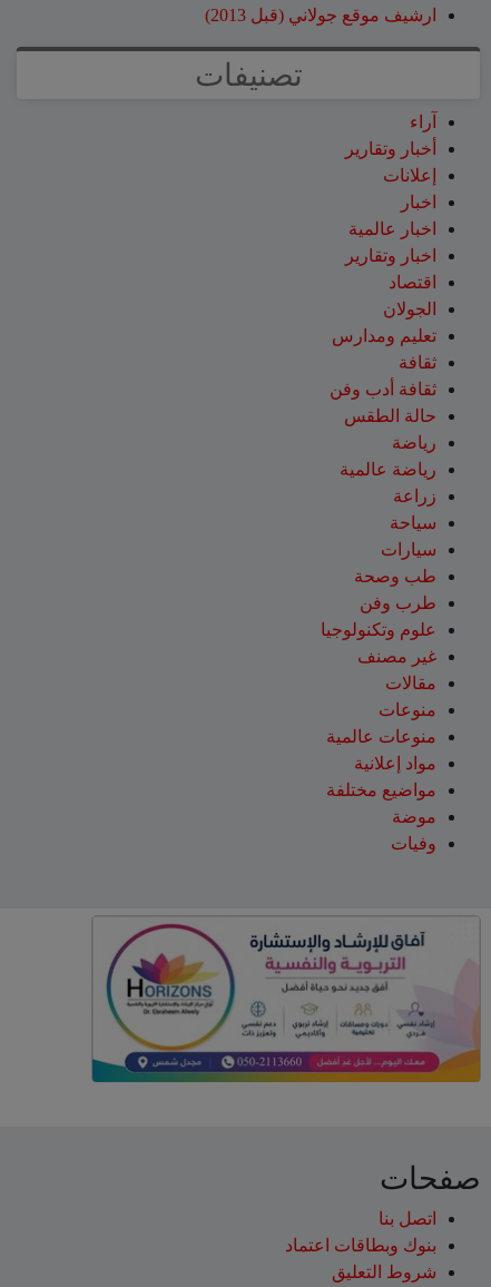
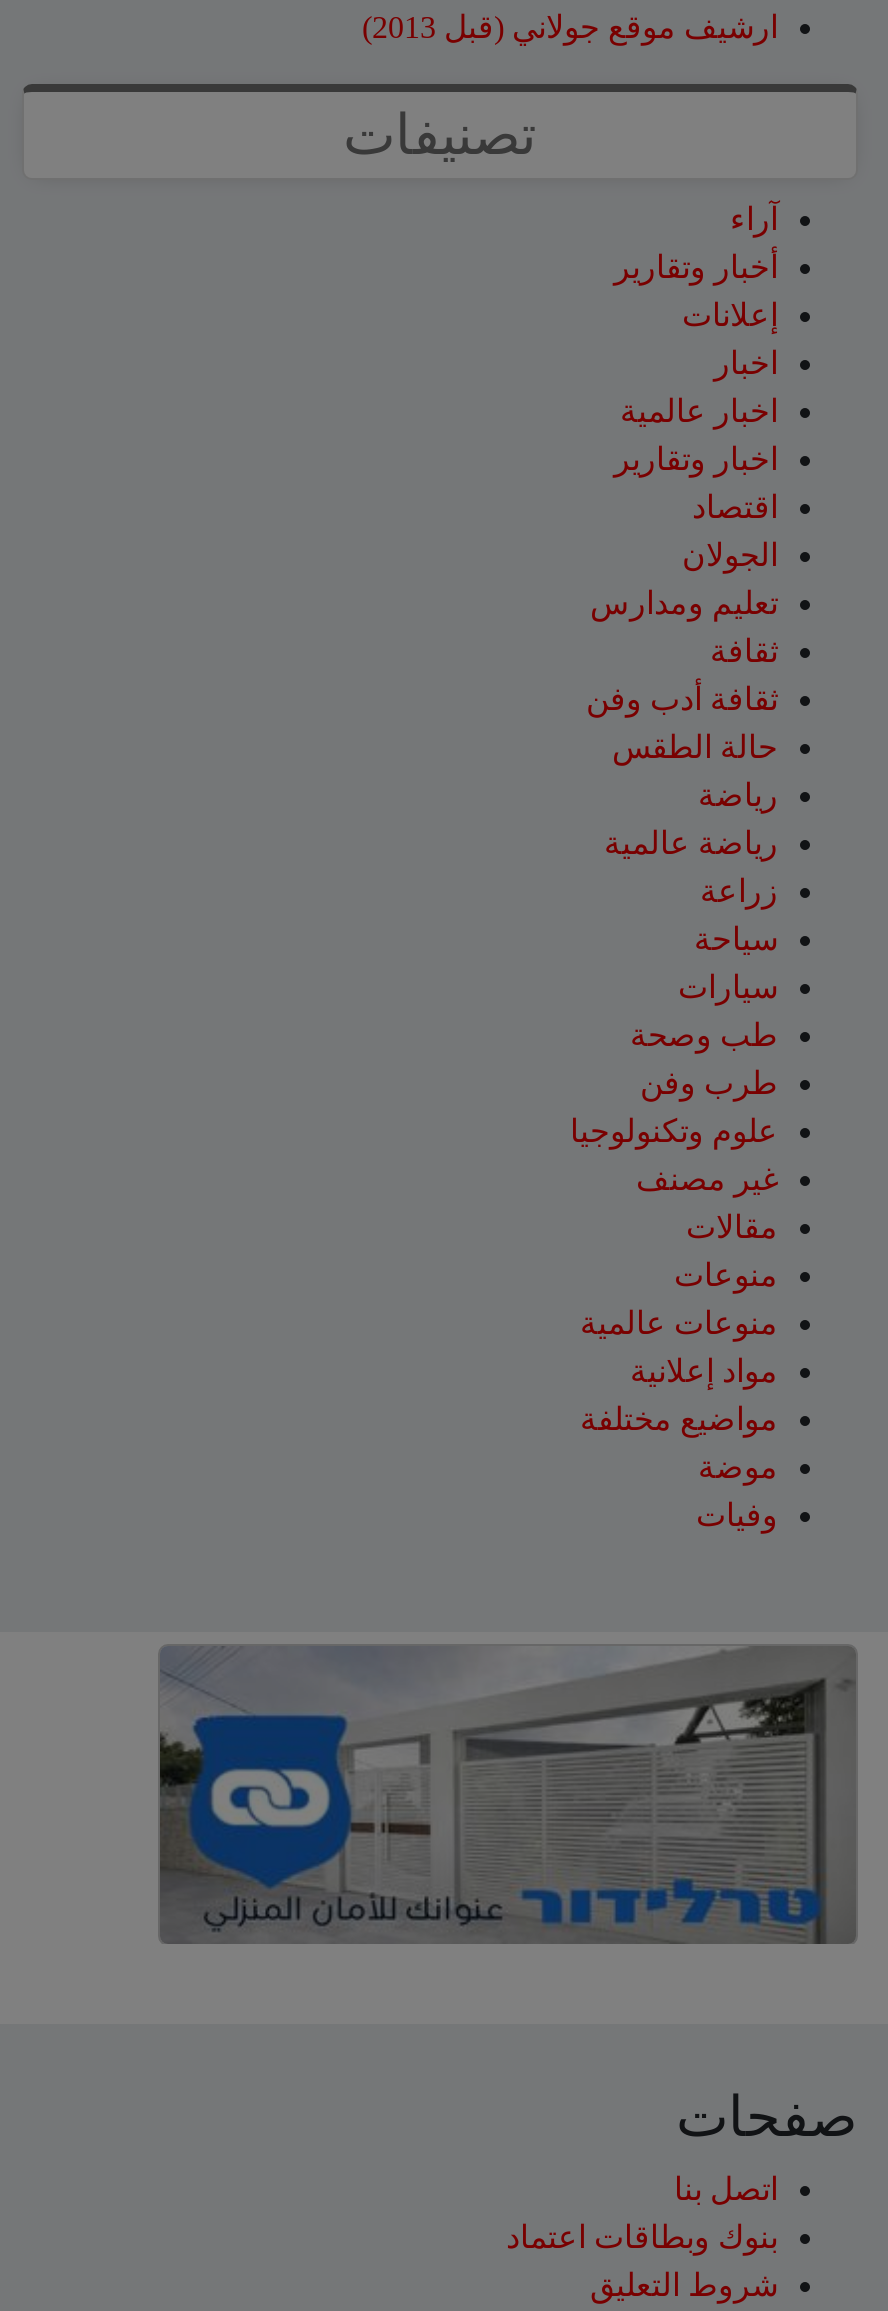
- [image]
+ [image]
